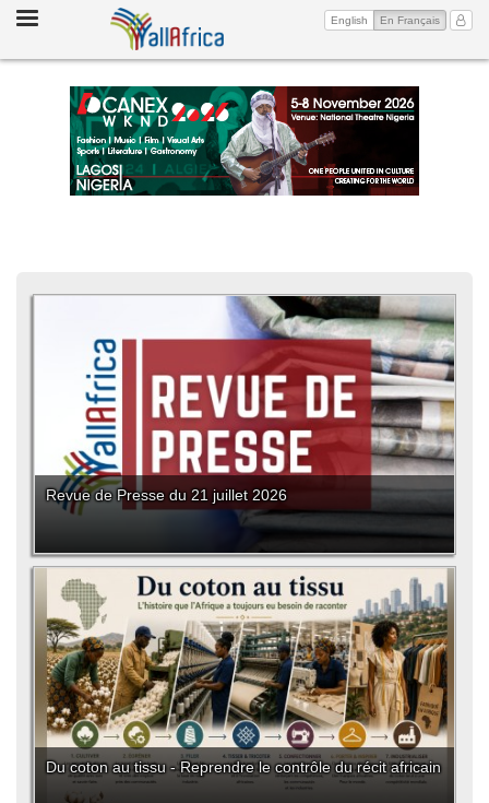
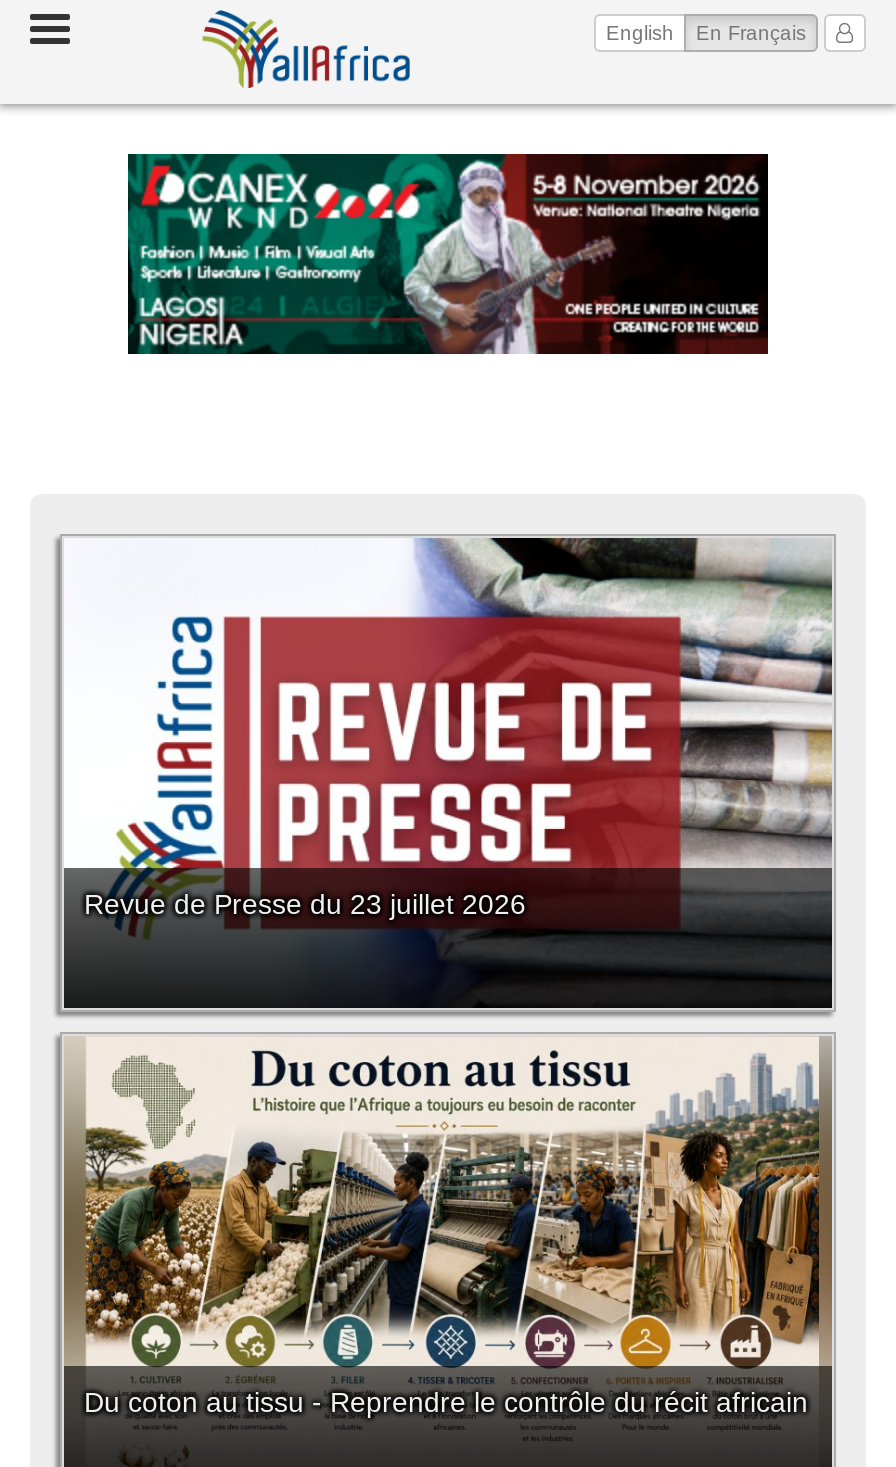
- Revue de Presse du 21 juillet 2026
+ Revue de Presse du 23 juillet 2026
